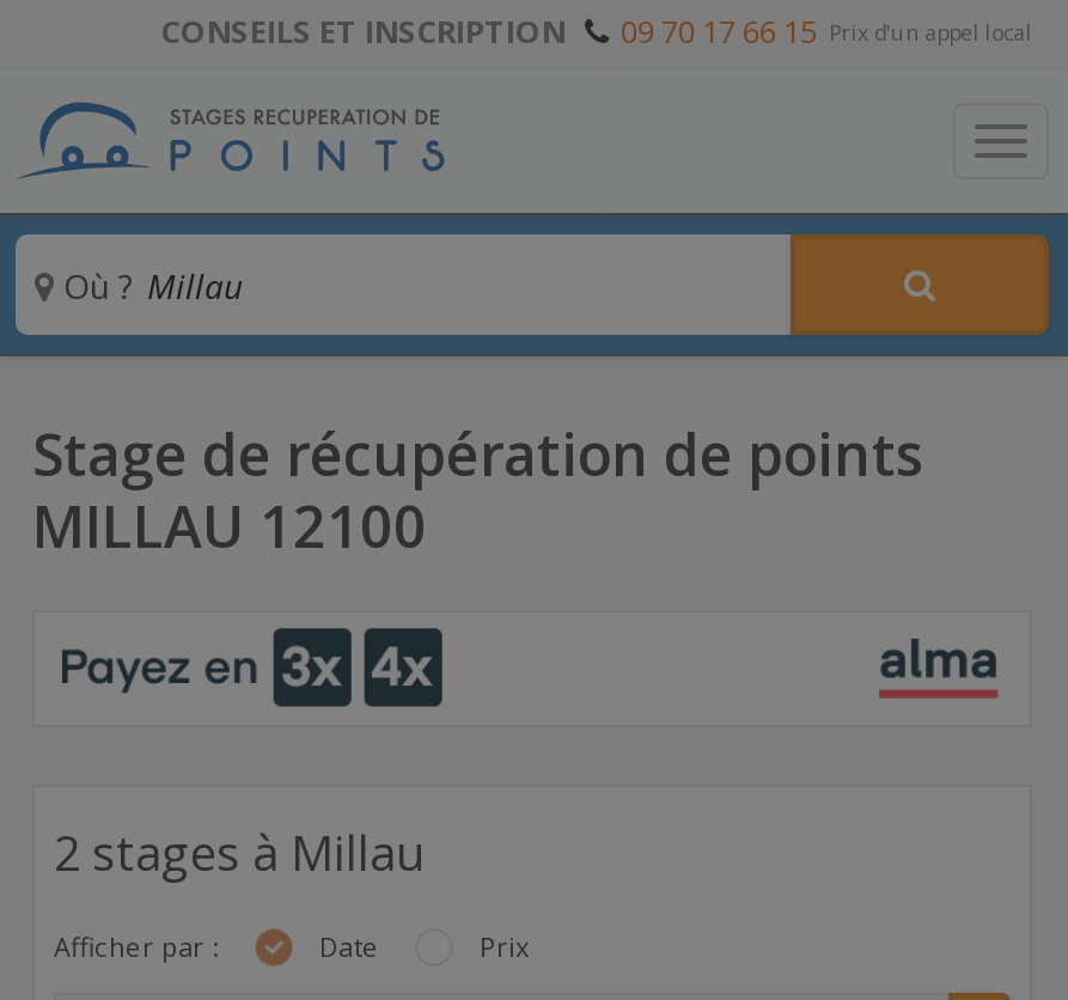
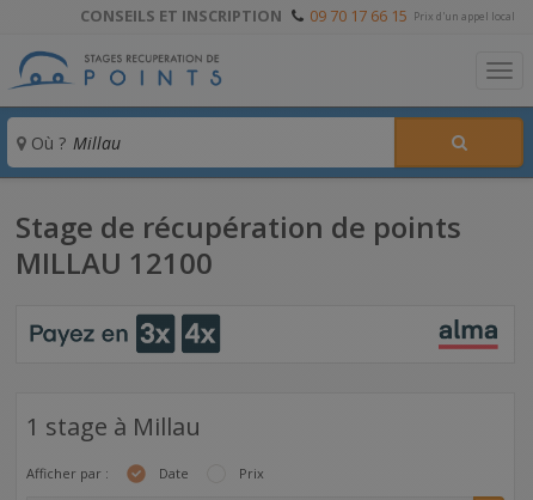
- 2 stages à Millau
+ 1 stage à Millau
